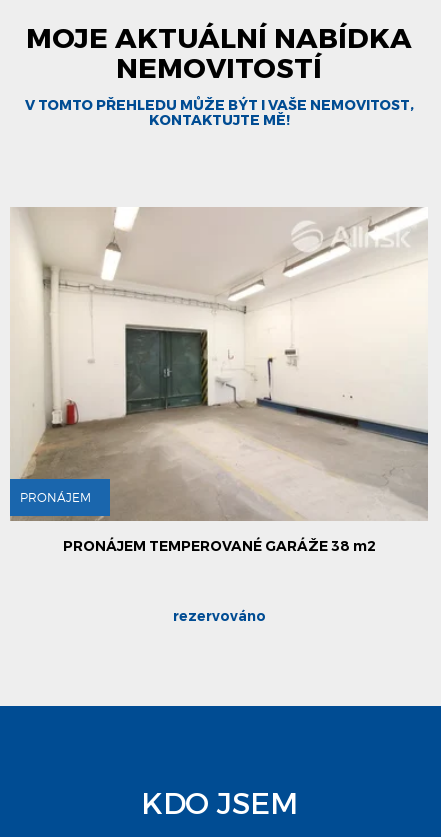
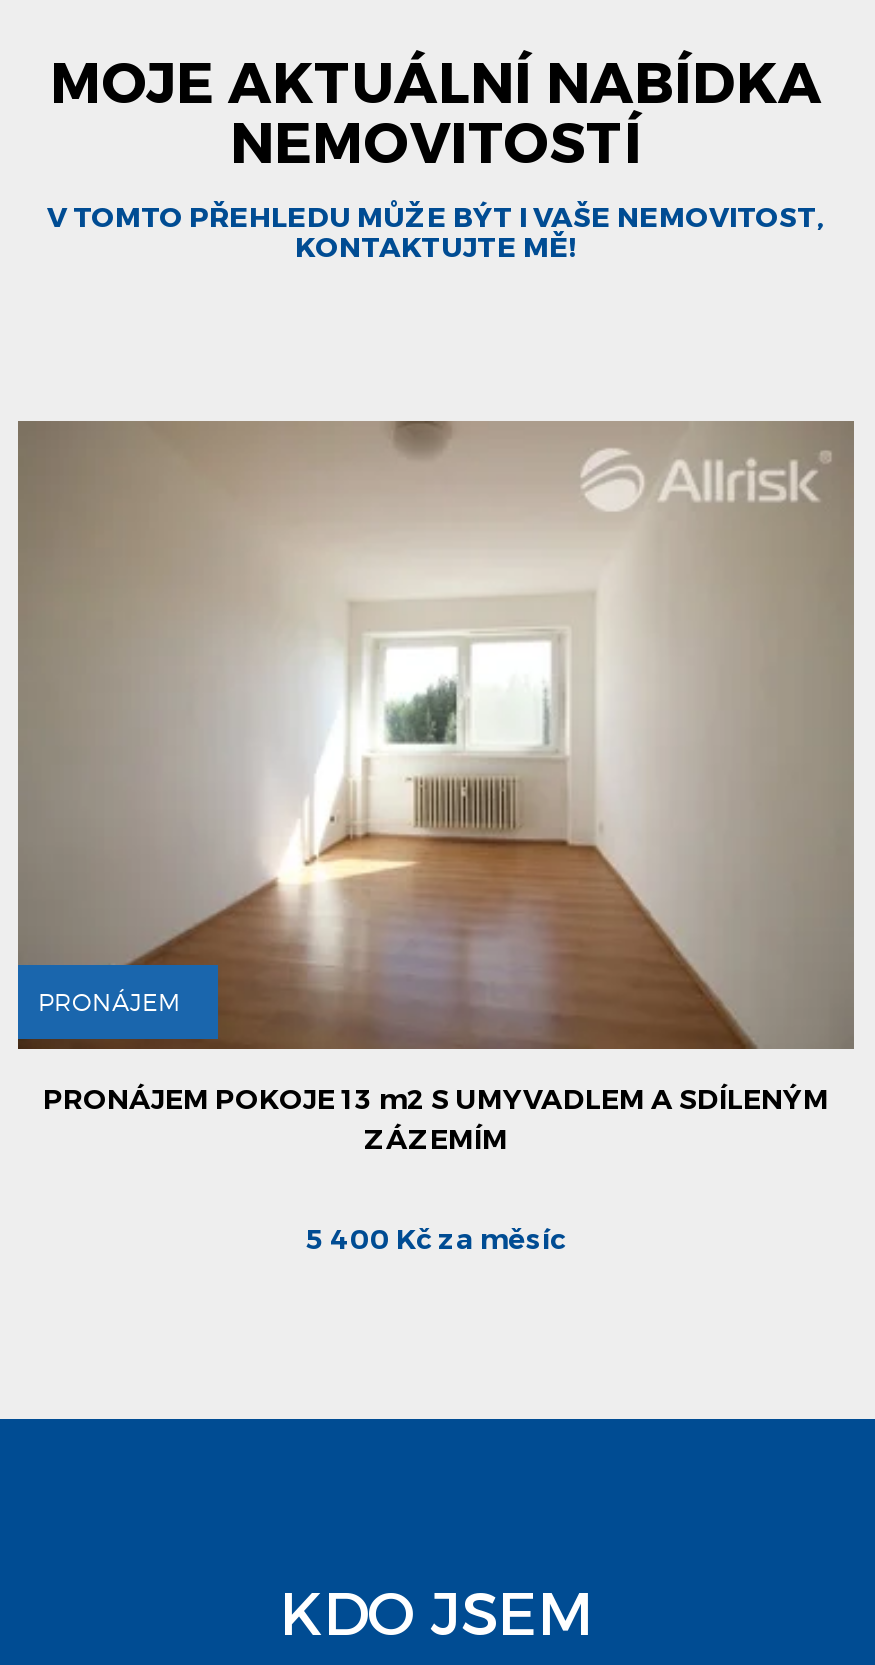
- [image]
- PRONÁJEM TEMPEROVANÉ GARÁŽE 38 m2
+ [image]
+ PRONÁJEM POKOJE 13 m2 S UMYVADLEM A SDÍLENÝM
+ ZÁZEMÍM

- rezervováno
+ 5 400 Kč za měsíc
